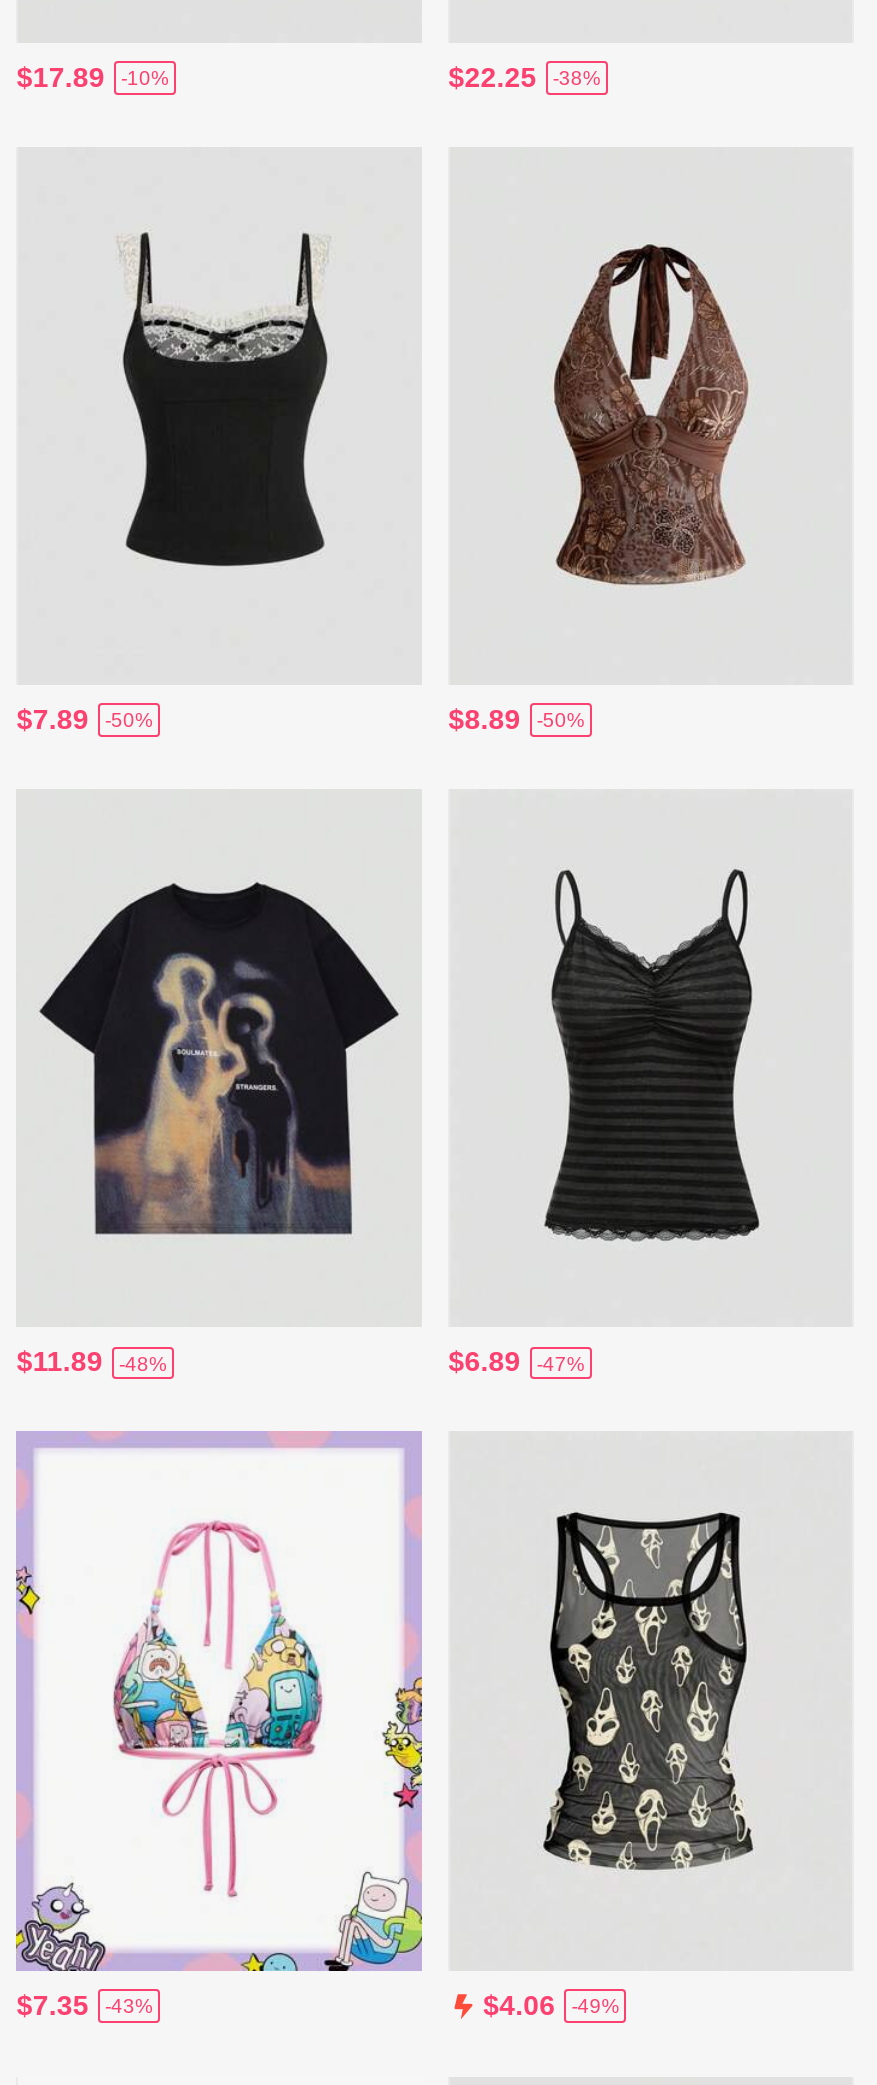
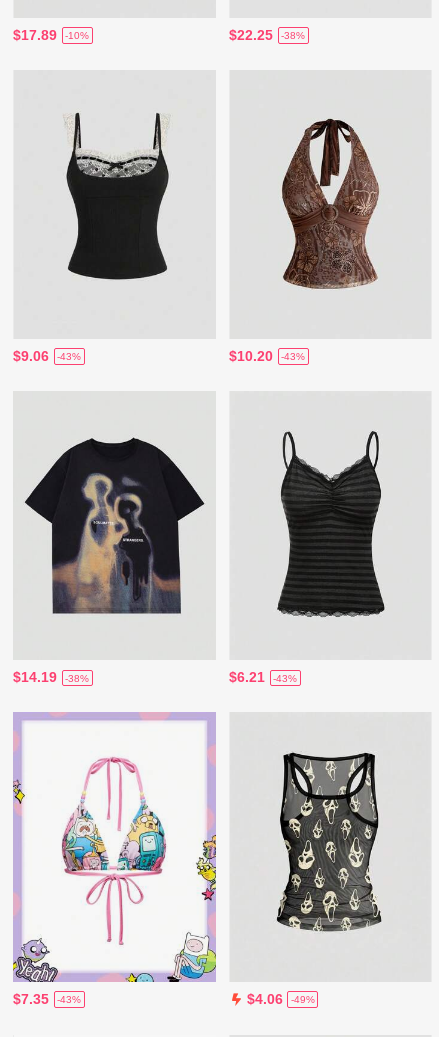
- $7.89
+ $9.06

- -50%
+ -43%

- $8.89
+ $10.20

- -50%
+ -43%

- $11.89
+ $14.19

- -48%
+ -38%

- $6.89
+ $6.21

- -47%
+ -43%
